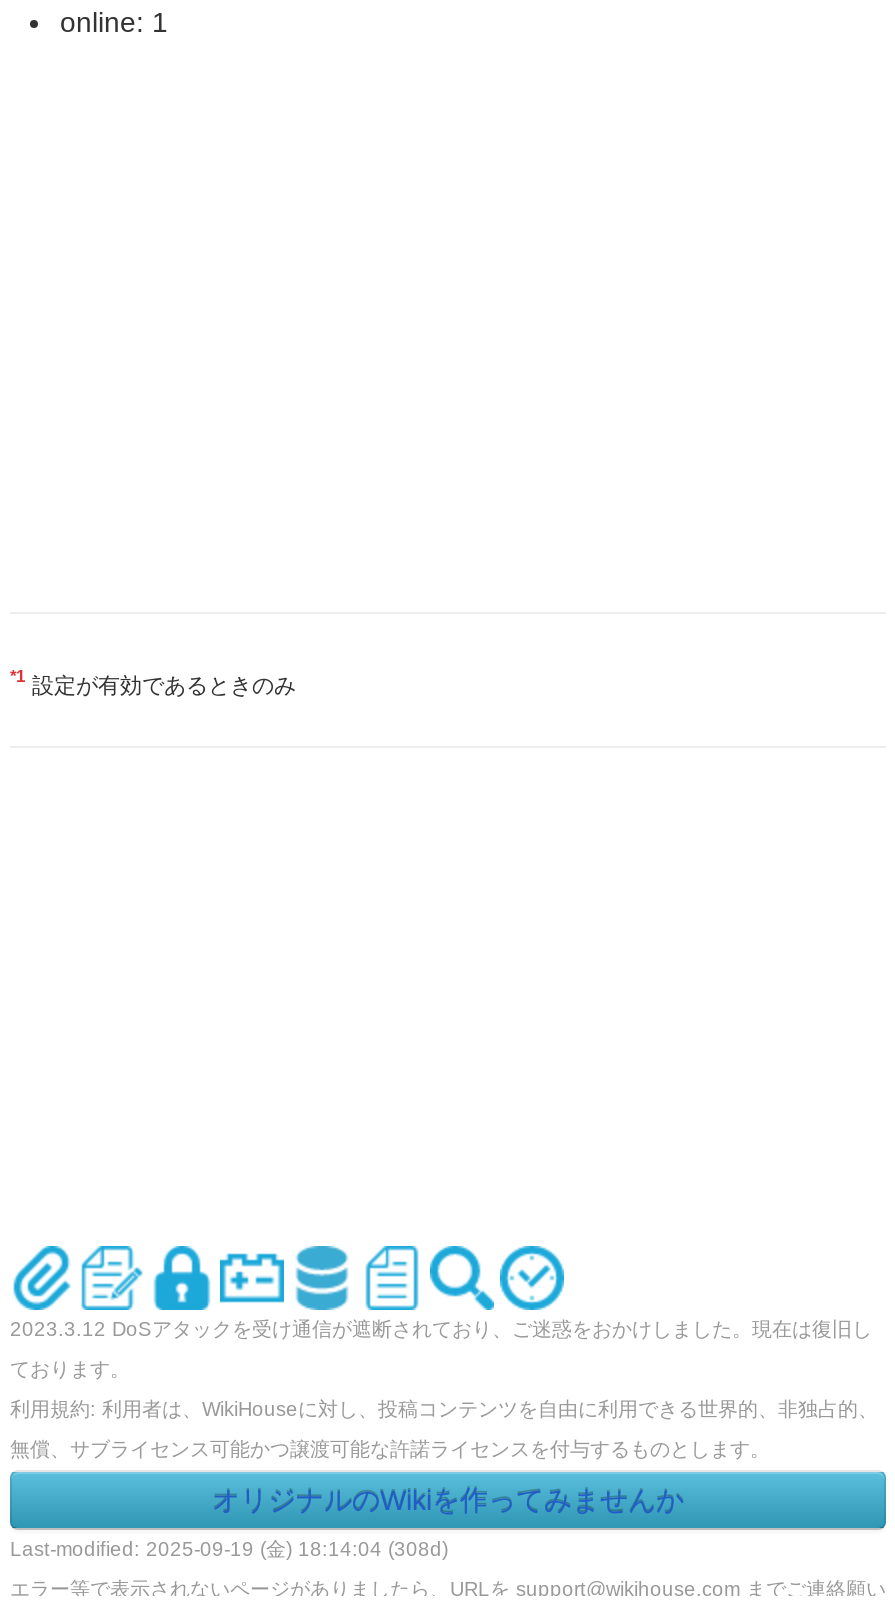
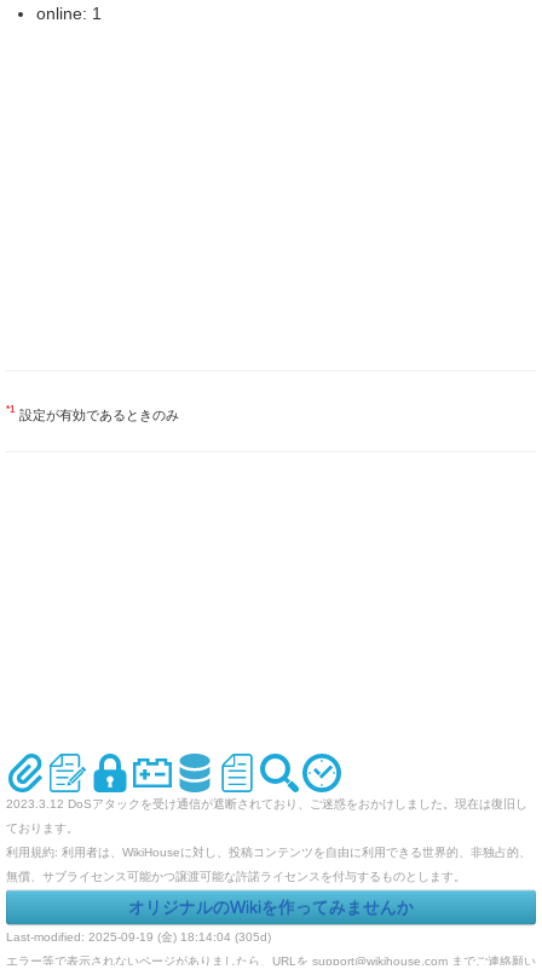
- Last-modified: 2025-09-19 (金) 18:14:04 (308d)
+ Last-modified: 2025-09-19 (金) 18:14:04 (305d)
